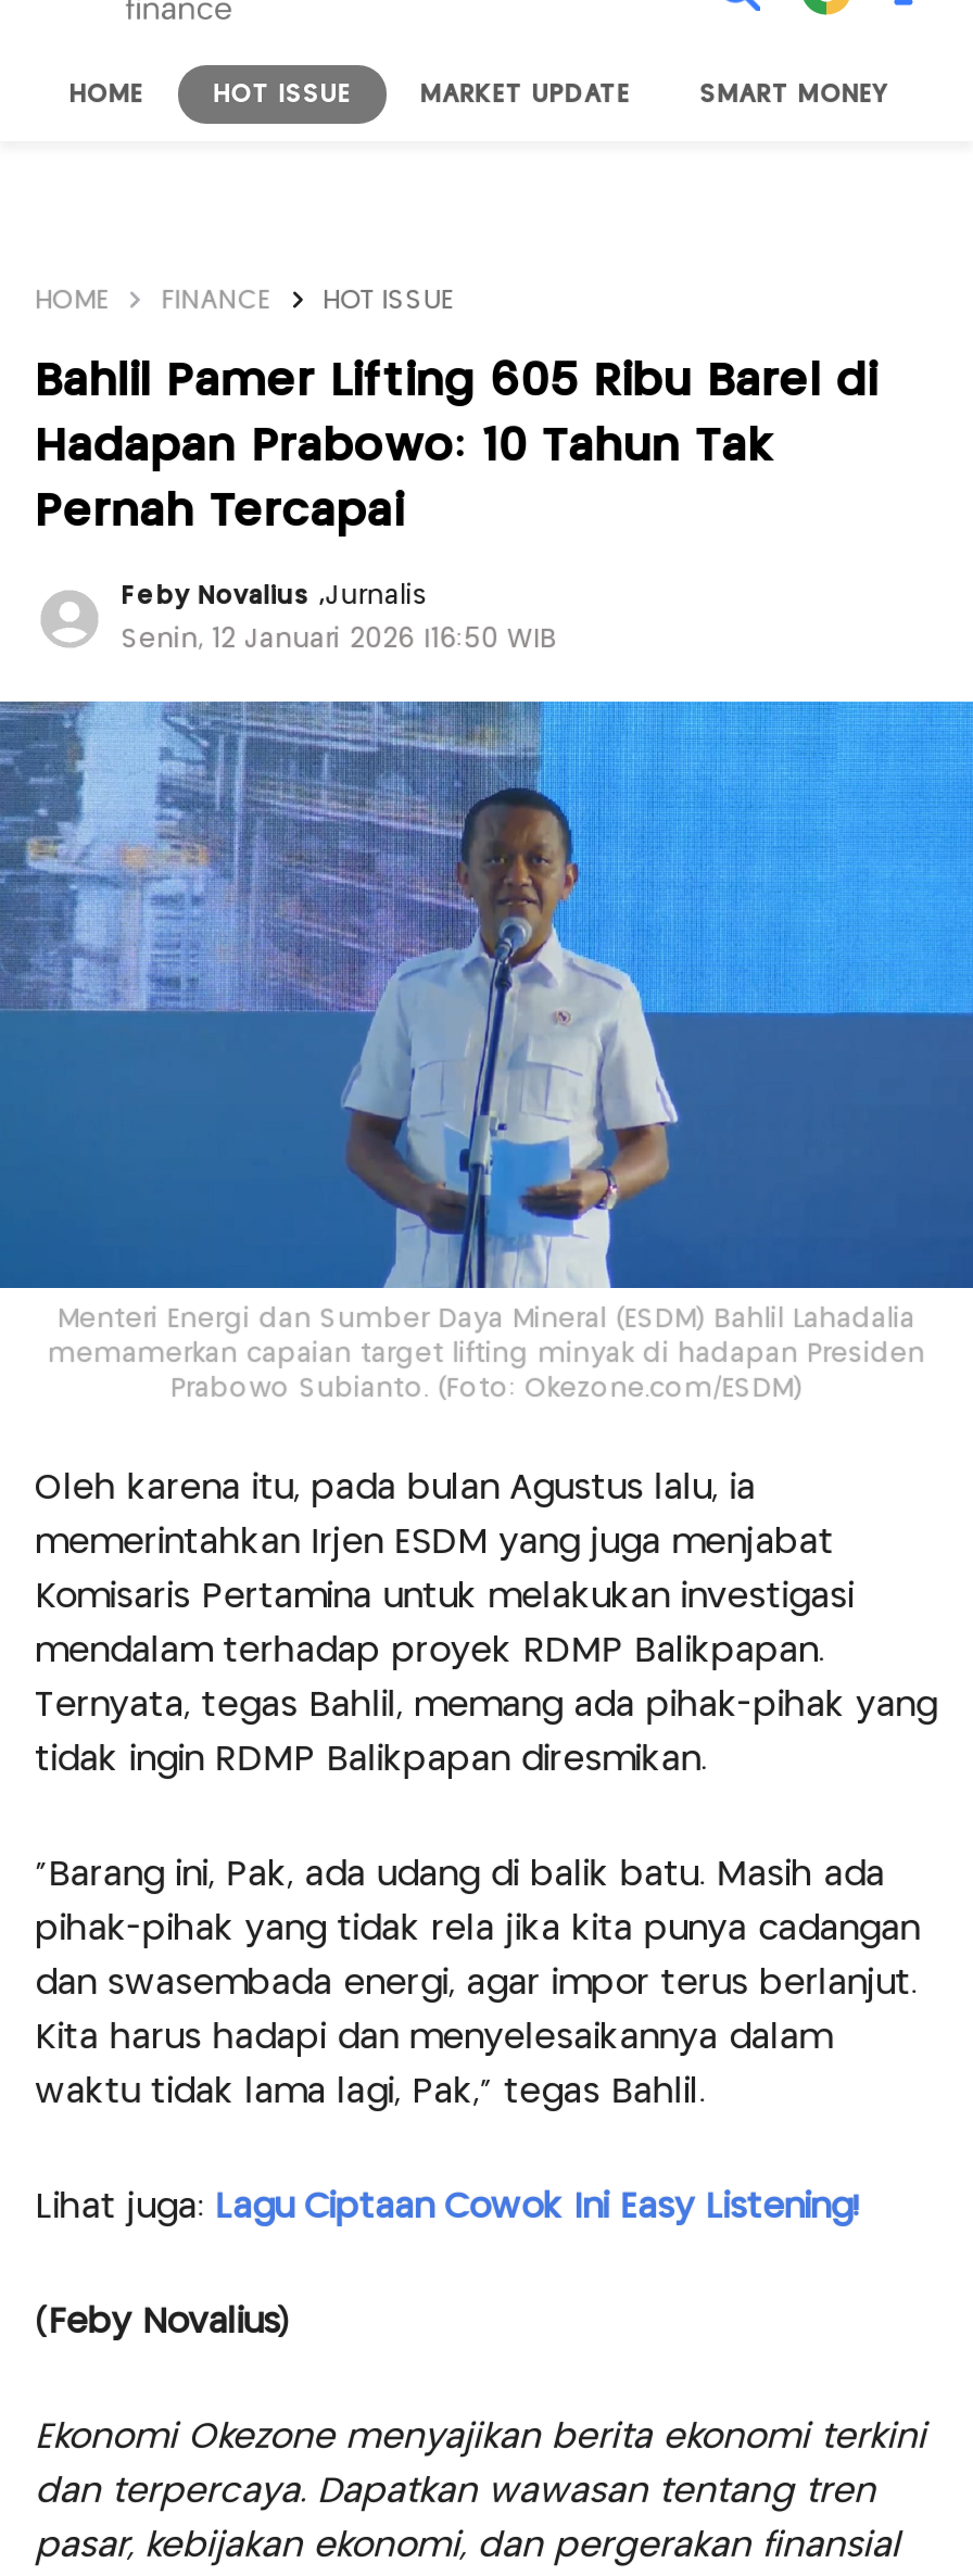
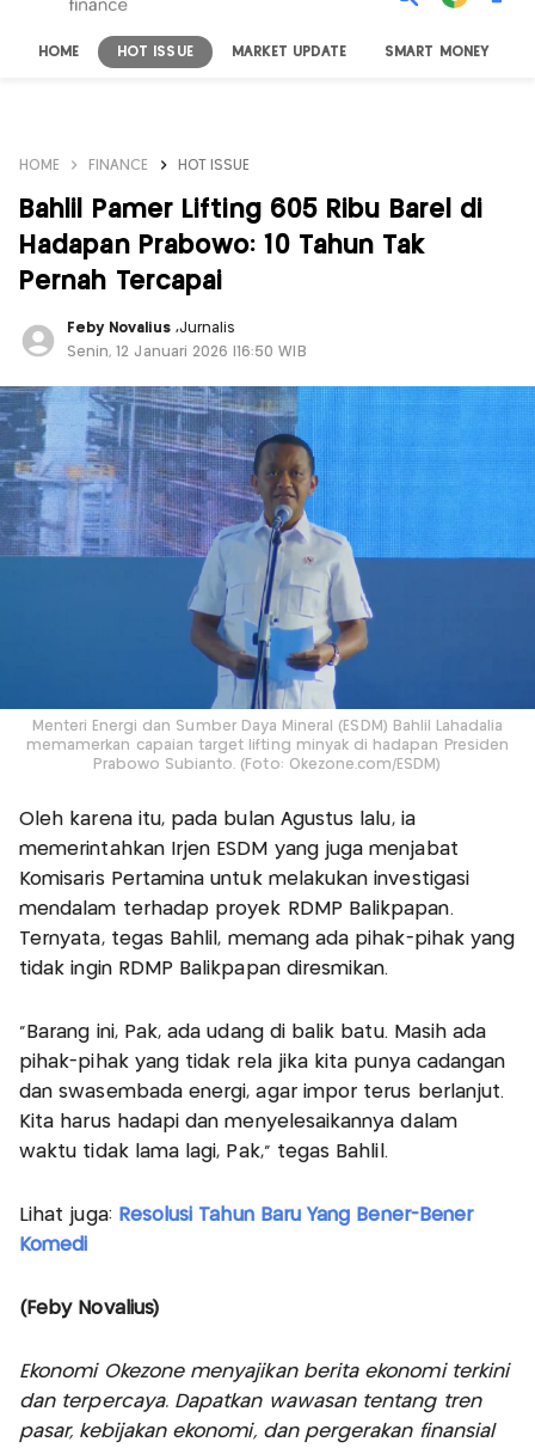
- Lihat juga: Lagu Ciptaan Cowok Ini Easy Listening!
+ Lihat juga: Resolusi Tahun Baru Yang Bener-Bener
+ Komedi
